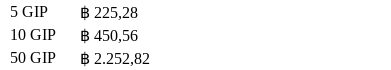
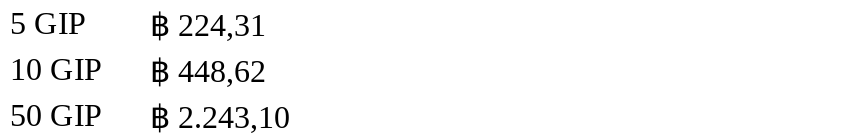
- 5 GIP ฿ 225,28
+ 5 GIP ฿ 224,31

- 10 GIP ฿ 450,56
+ 10 GIP ฿ 448,62

- 50 GIP ฿ 2.252,82
+ 50 GIP ฿ 2.243,10
